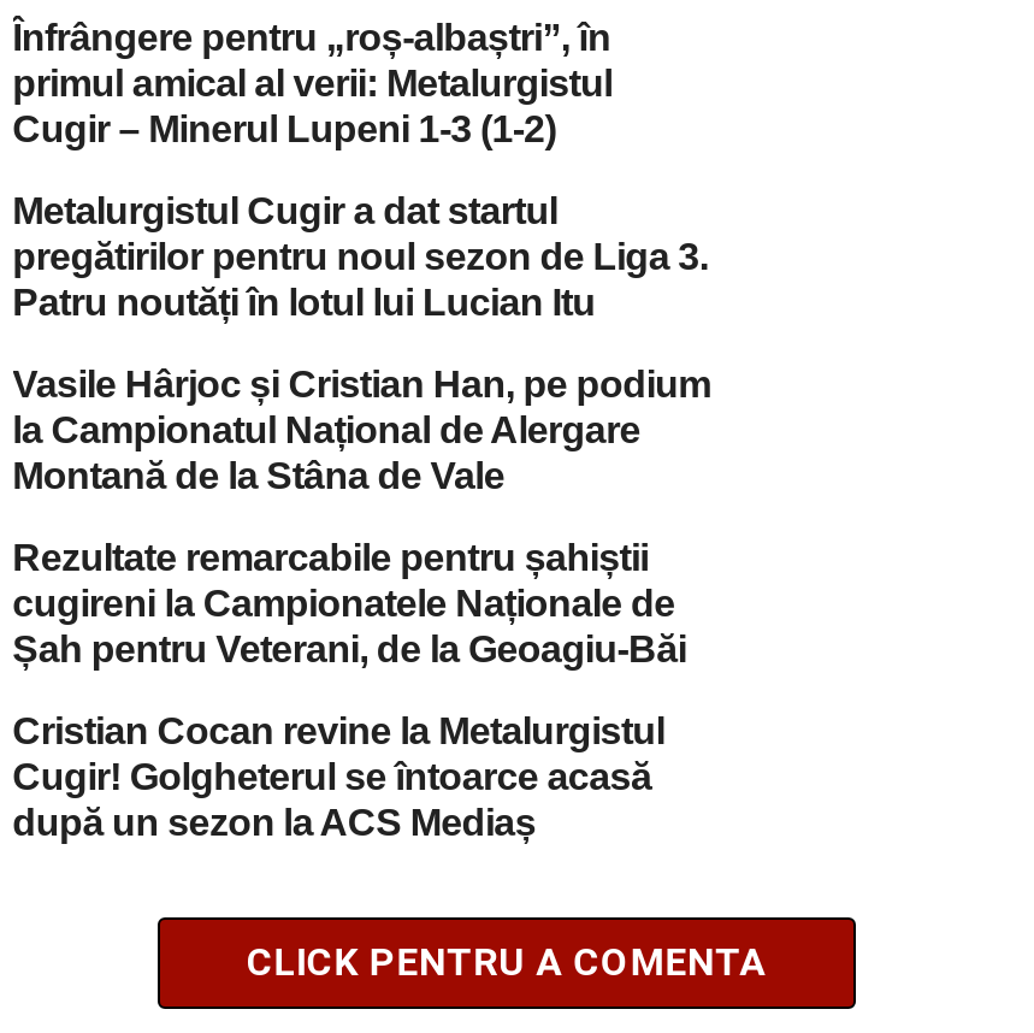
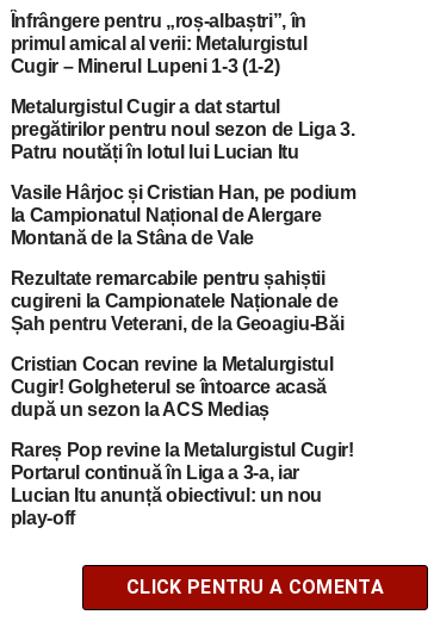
+ Rareș Pop revine la Metalurgistul Cugir!
+ Portarul continuă în Liga a 3-a, iar
+ Lucian Itu anunță obiectivul: un nou
+ play-off
